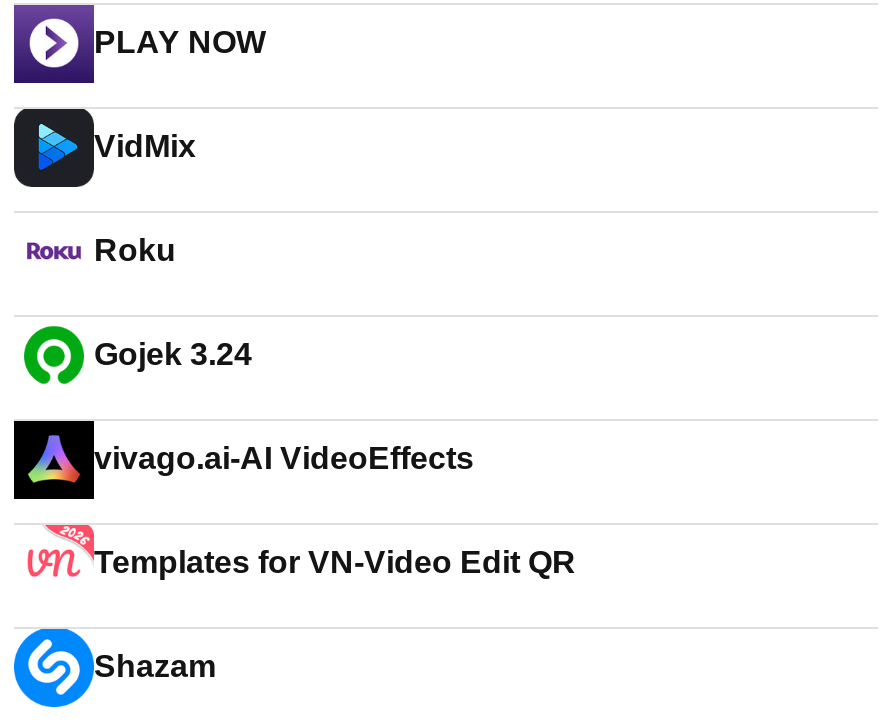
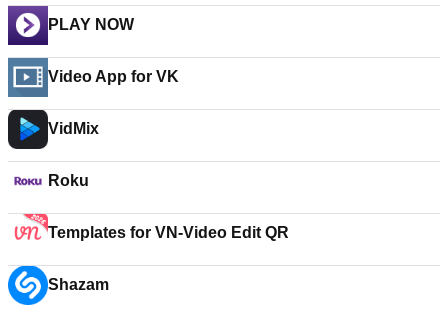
+ [image]
+ Video App for VK

moved down: VidMix | Roku

- [image]
- Gojek 3.24
- vivago.ai-AI VideoEffects

- [image]
